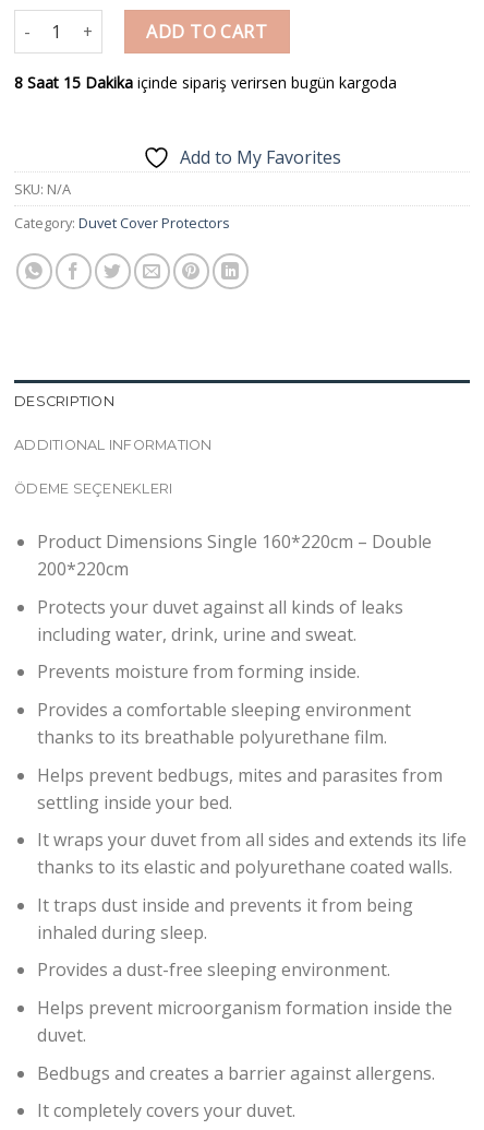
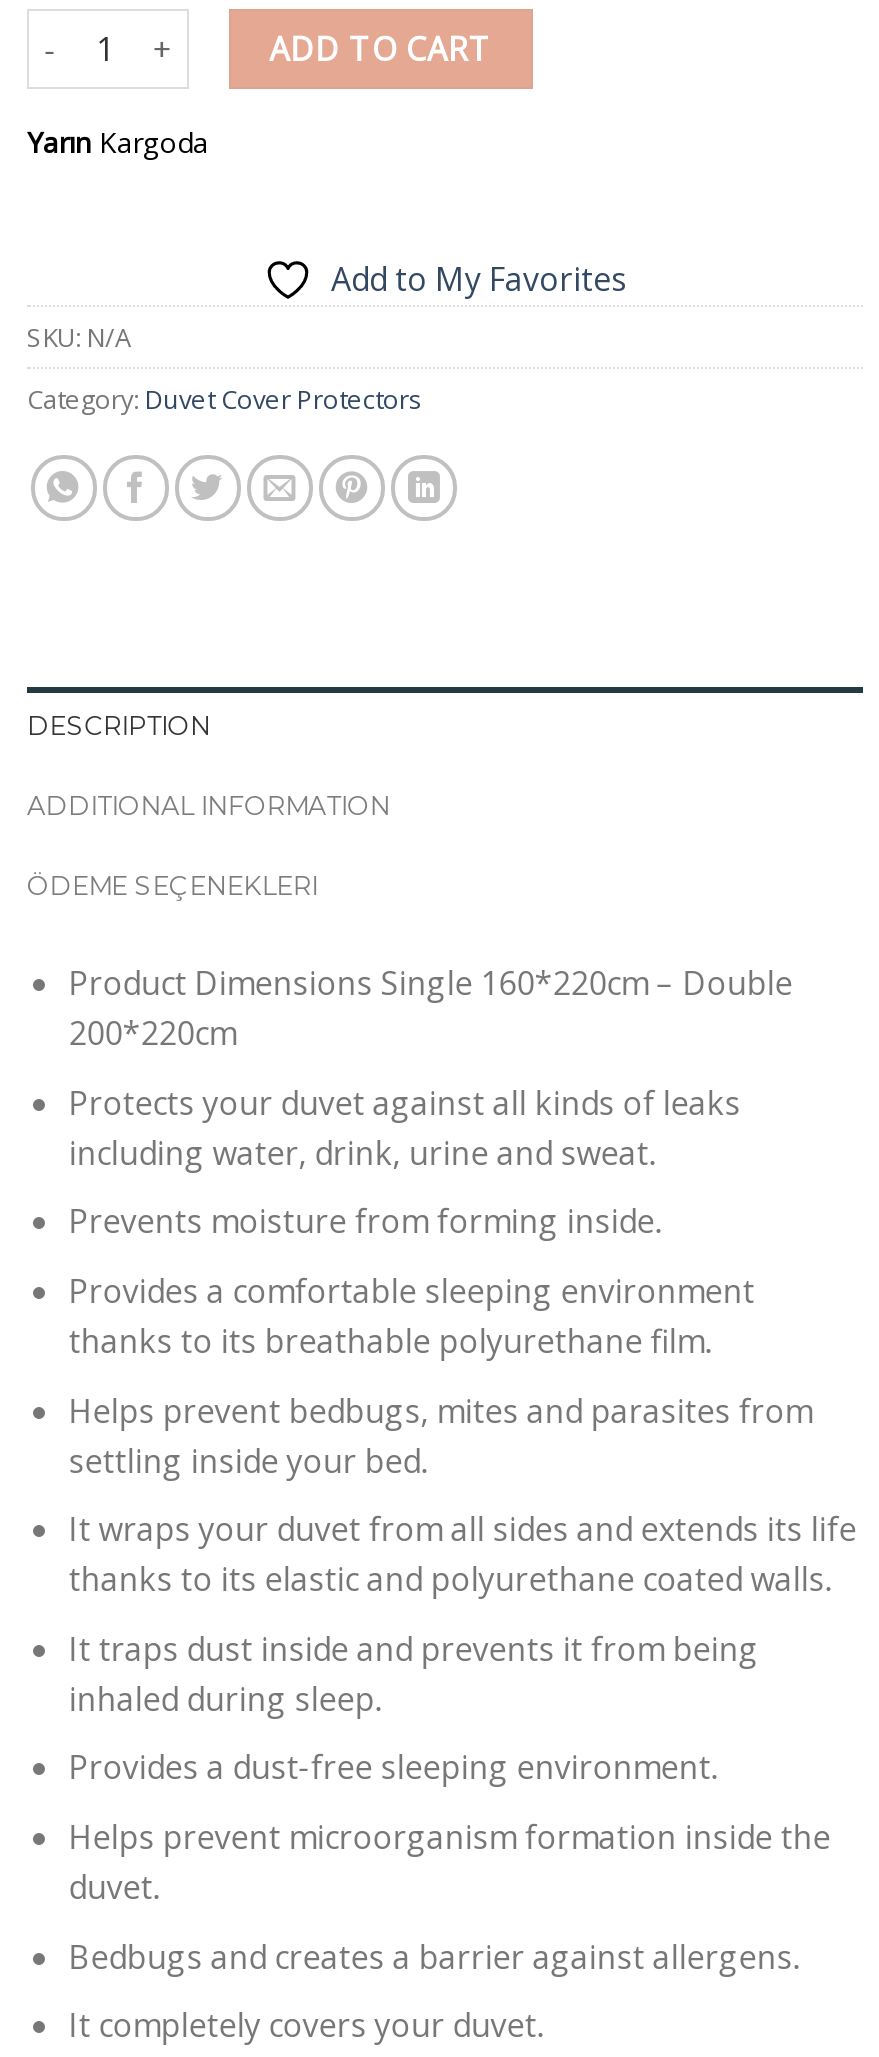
- 8 Saat 15 Dakika içinde sipariş verirsen bugün kargoda
+ Yarın Kargoda
